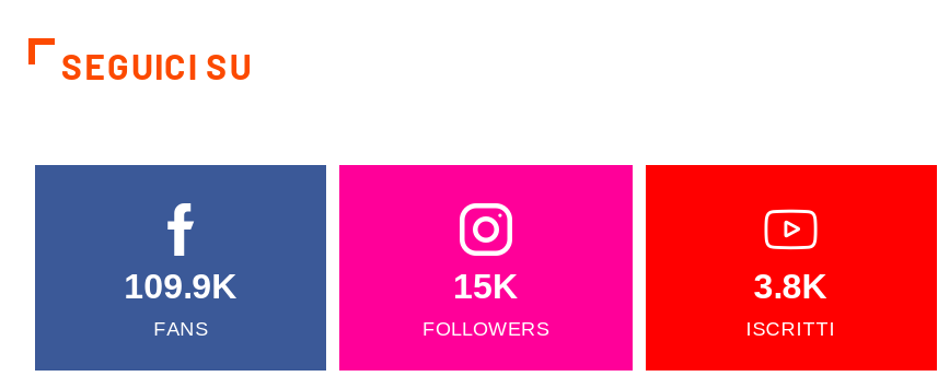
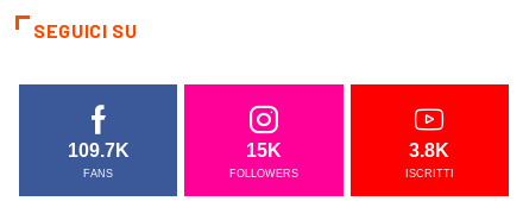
- 109.9K
+ 109.7K
